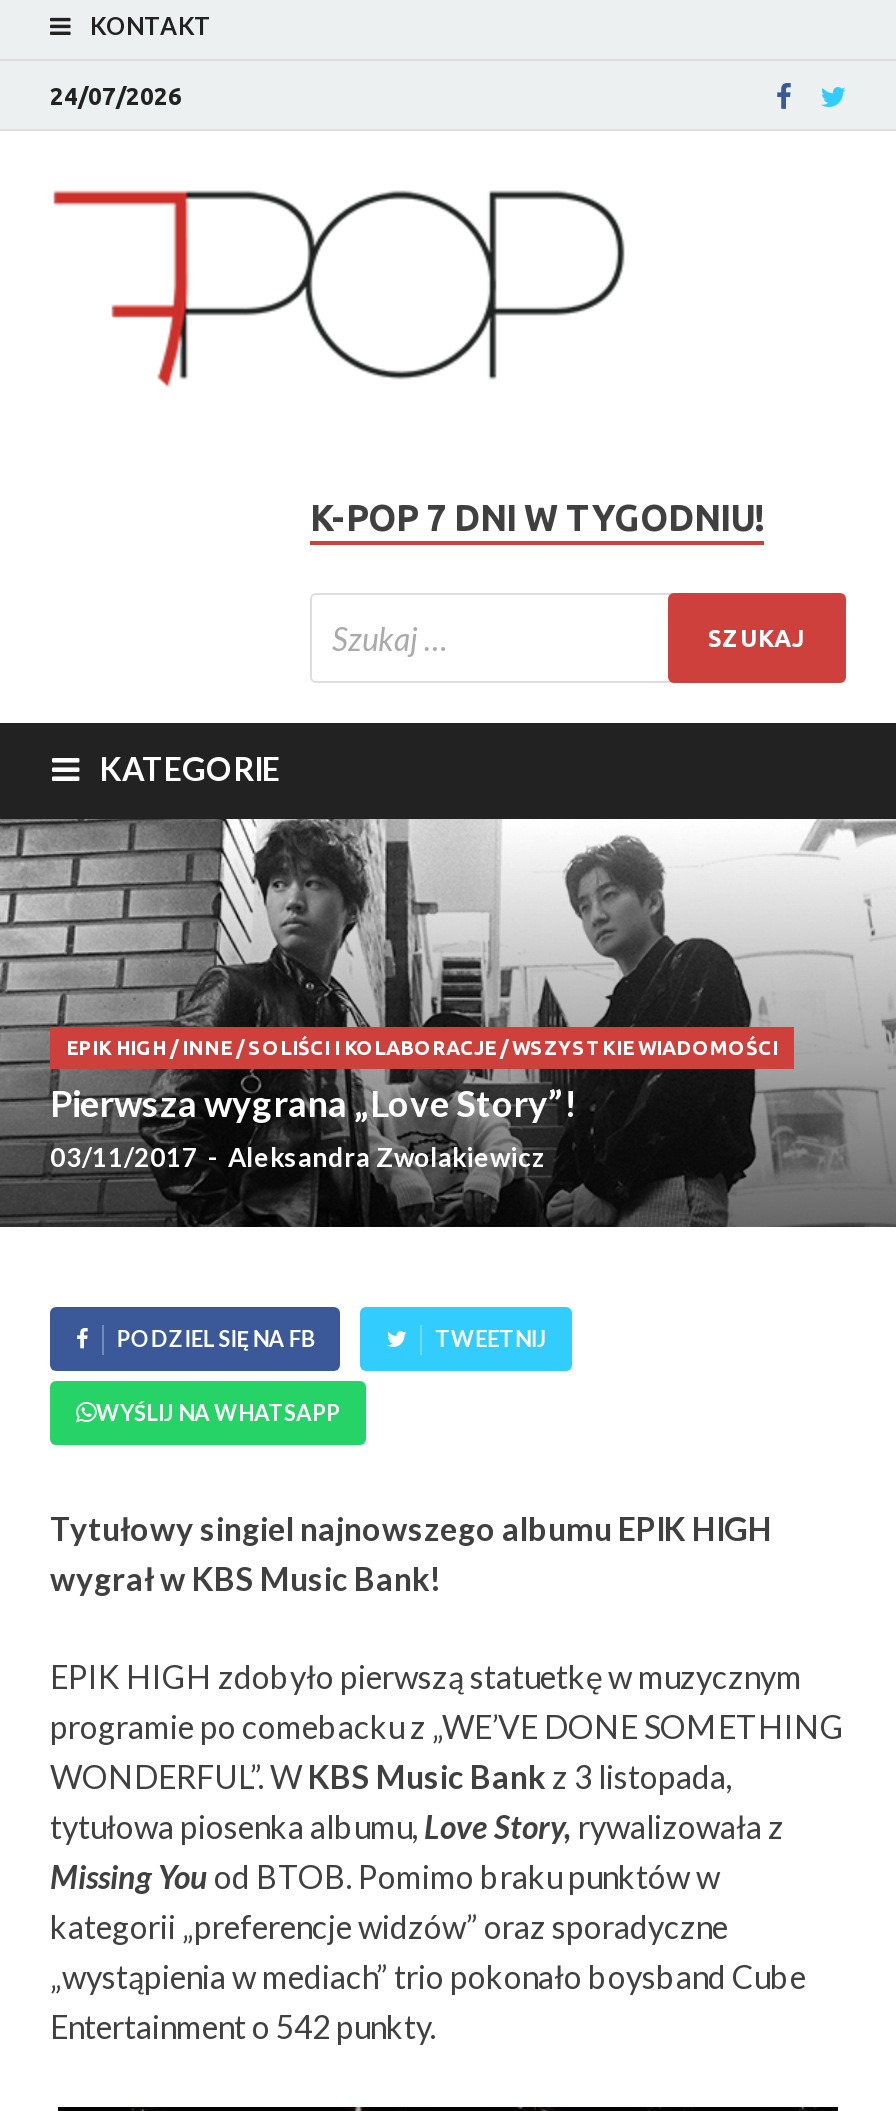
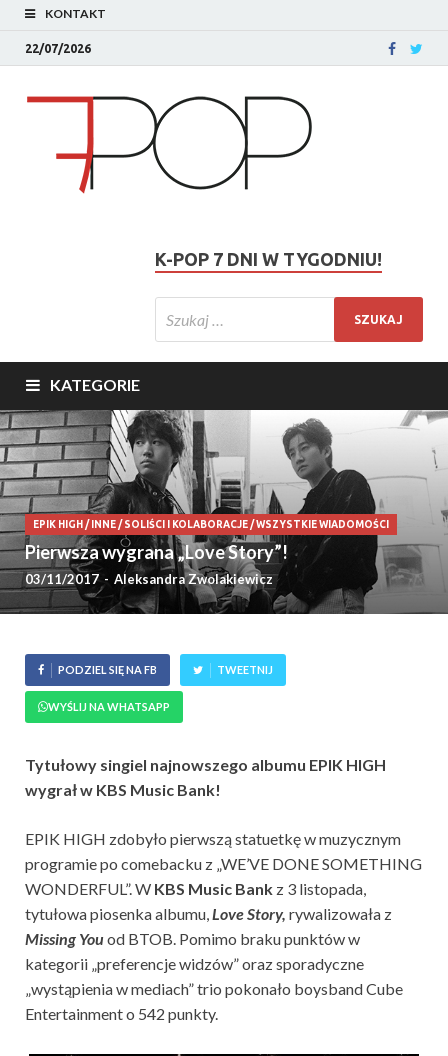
- 24/07/2026
+ 22/07/2026
